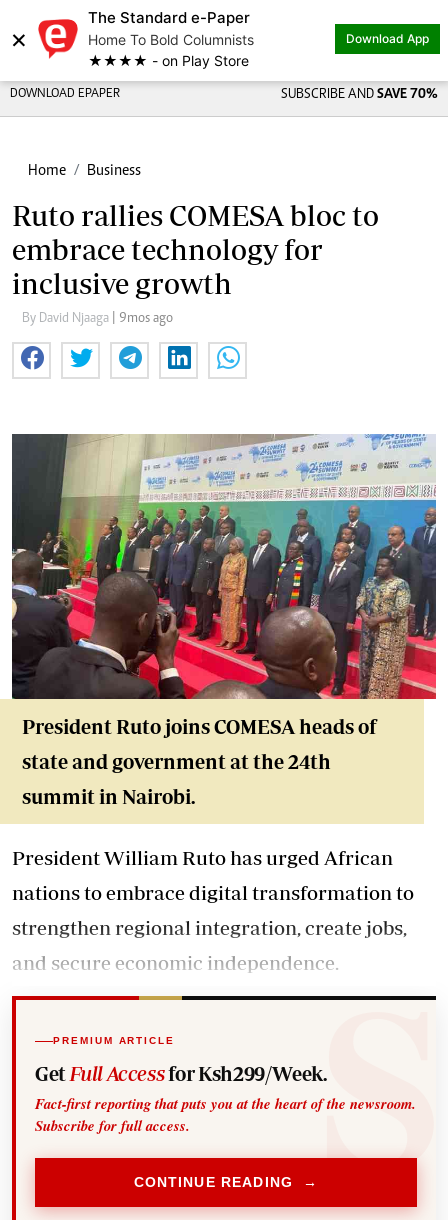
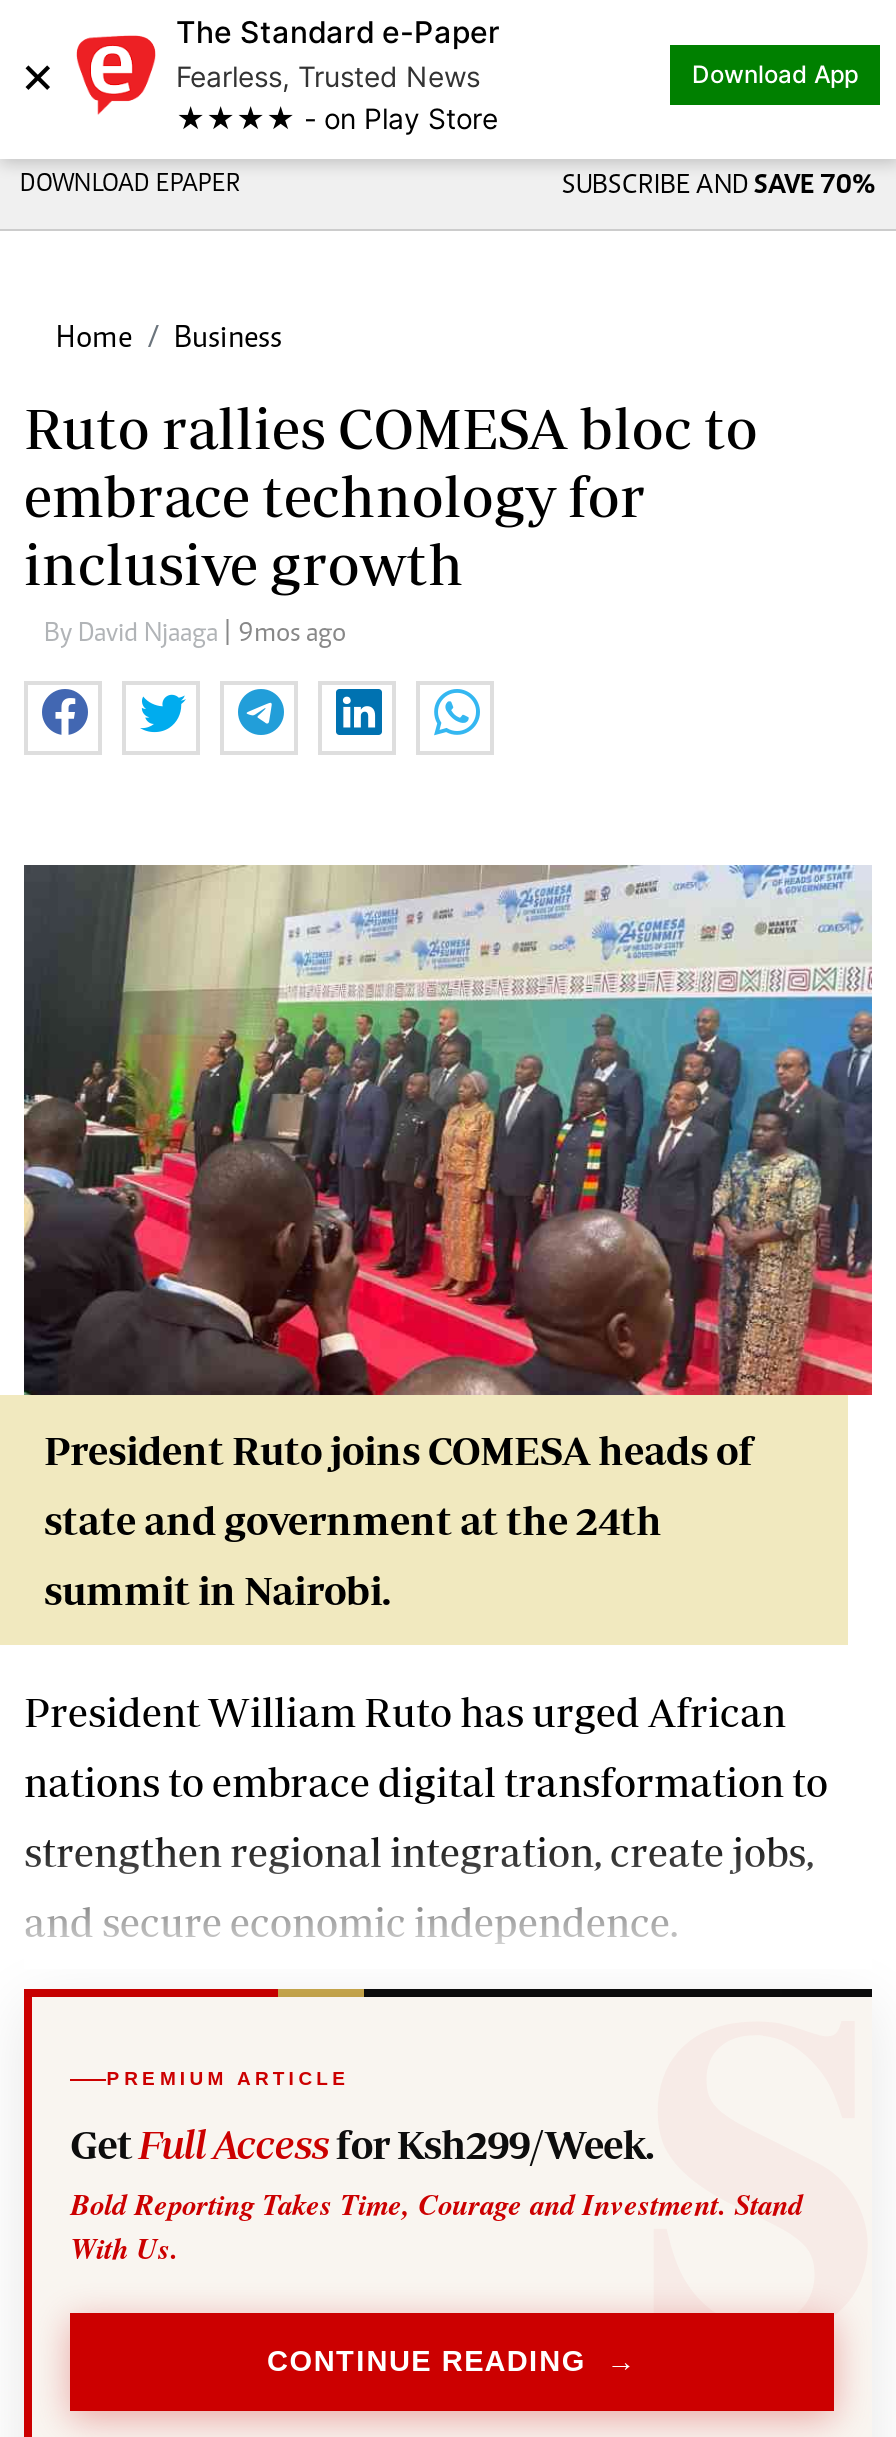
- Home To Bold Columnists
+ Fearless, Trusted News

- Fact-first reporting that puts you at the heart of the newsroom.
- Subscribe for full access.
+ Bold Reporting Takes Time, Courage and Investment. Stand
+ With Us.
